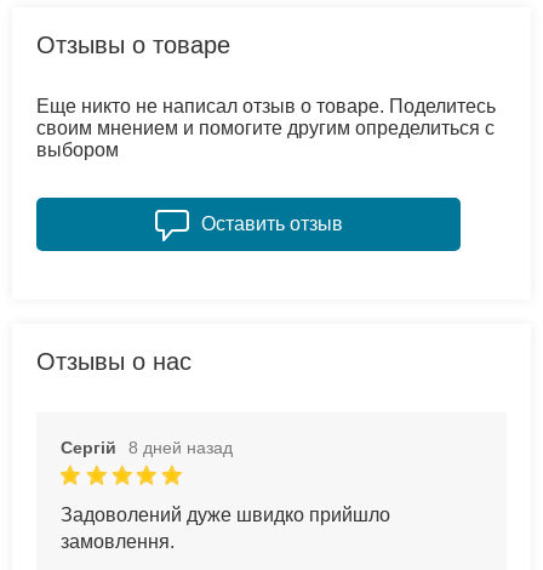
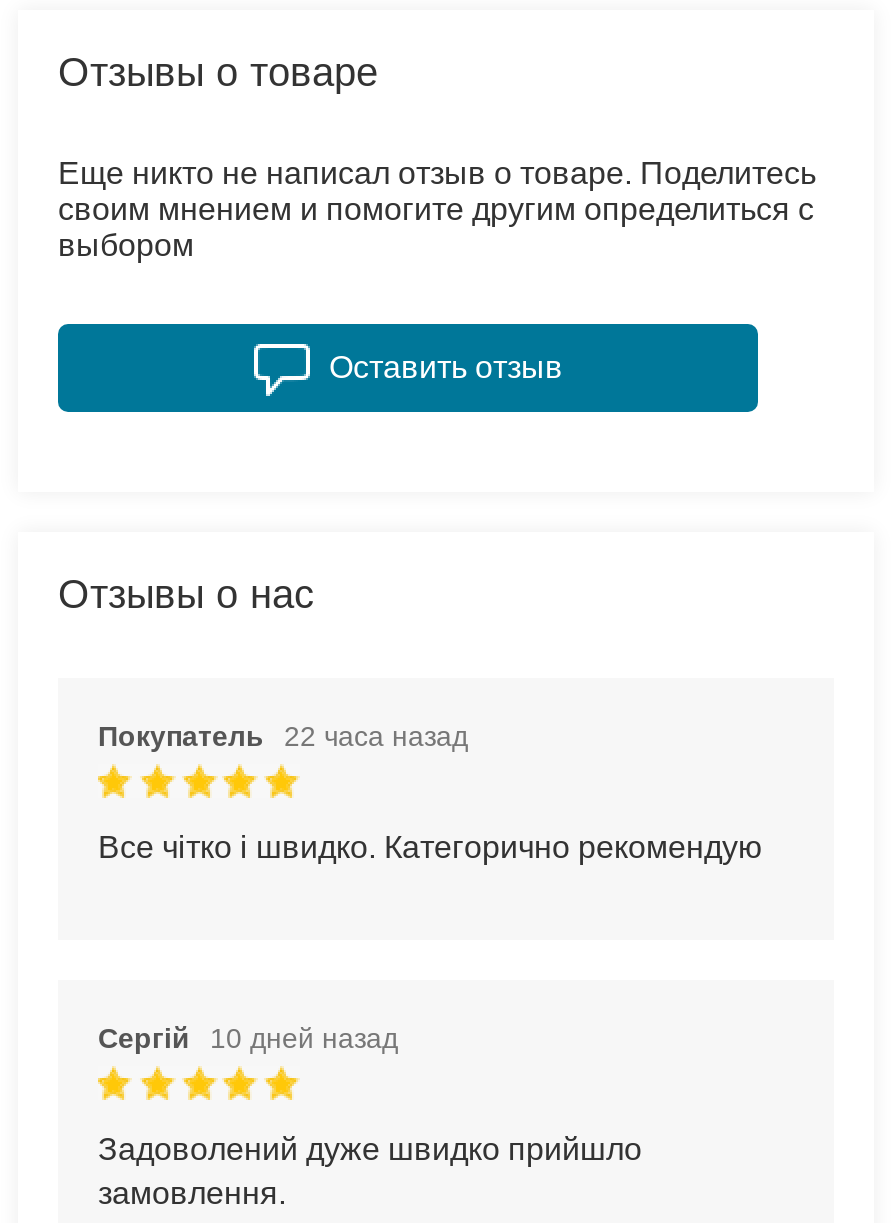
+ Покупатель
+ 22 часа назад
+ Все чітко і швидко. Категорично рекомендую

- Сергій 8 дней назад
+ Сергій 10 дней назад
